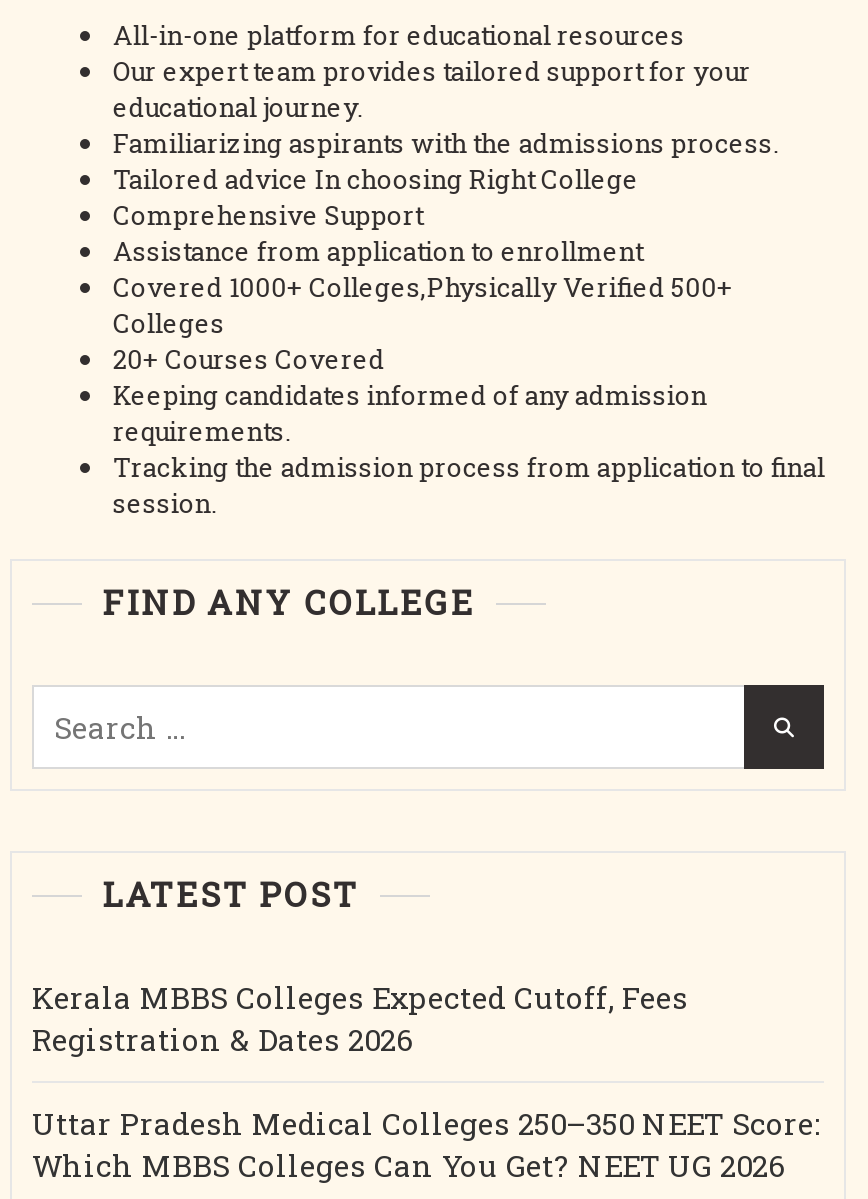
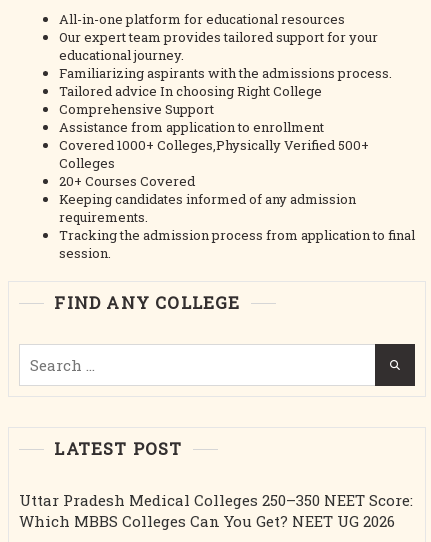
- Kerala MBBS Colleges Expected Cutoff, Fees
- Registration & Dates 2026
